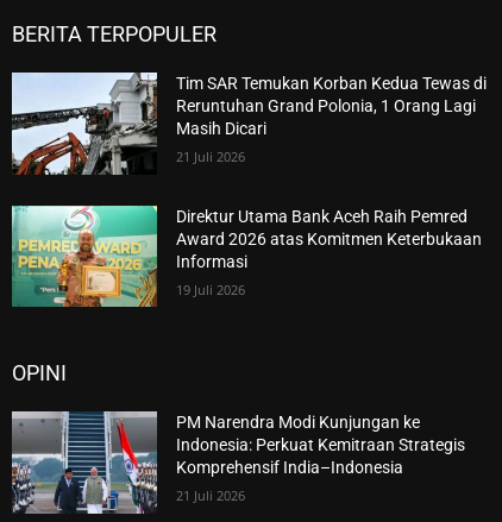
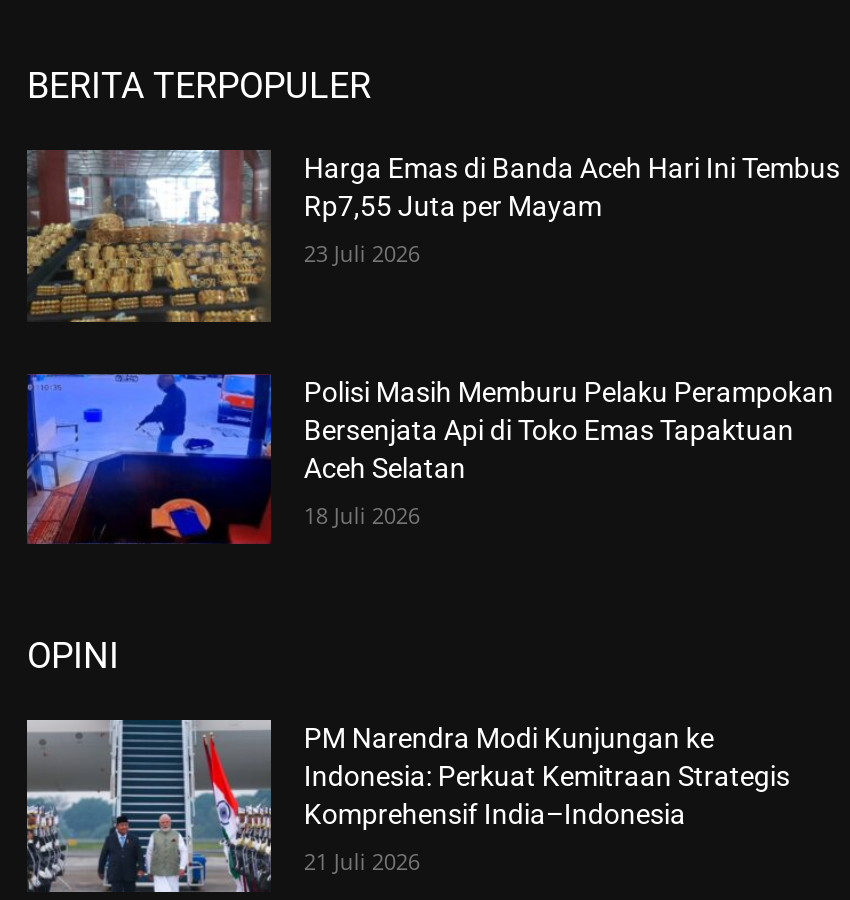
- [image]
- Tim SAR Temukan Korban Kedua Tewas di
- Reruntuhan Grand Polonia, 1 Orang Lagi
- Masih Dicari
+ [image]
+ Harga Emas di Banda Aceh Hari Ini Tembus
+ Rp7,55 Juta per Mayam

- 21 Juli 2026
+ 23 Juli 2026

- [image]
- Direktur Utama Bank Aceh Raih Pemred
- Award 2026 atas Komitmen Keterbukaan
- Informasi
+ [image]
+ Polisi Masih Memburu Pelaku Perampokan
+ Bersenjata Api di Toko Emas Tapaktuan
+ Aceh Selatan

- 19 Juli 2026
+ 18 Juli 2026
